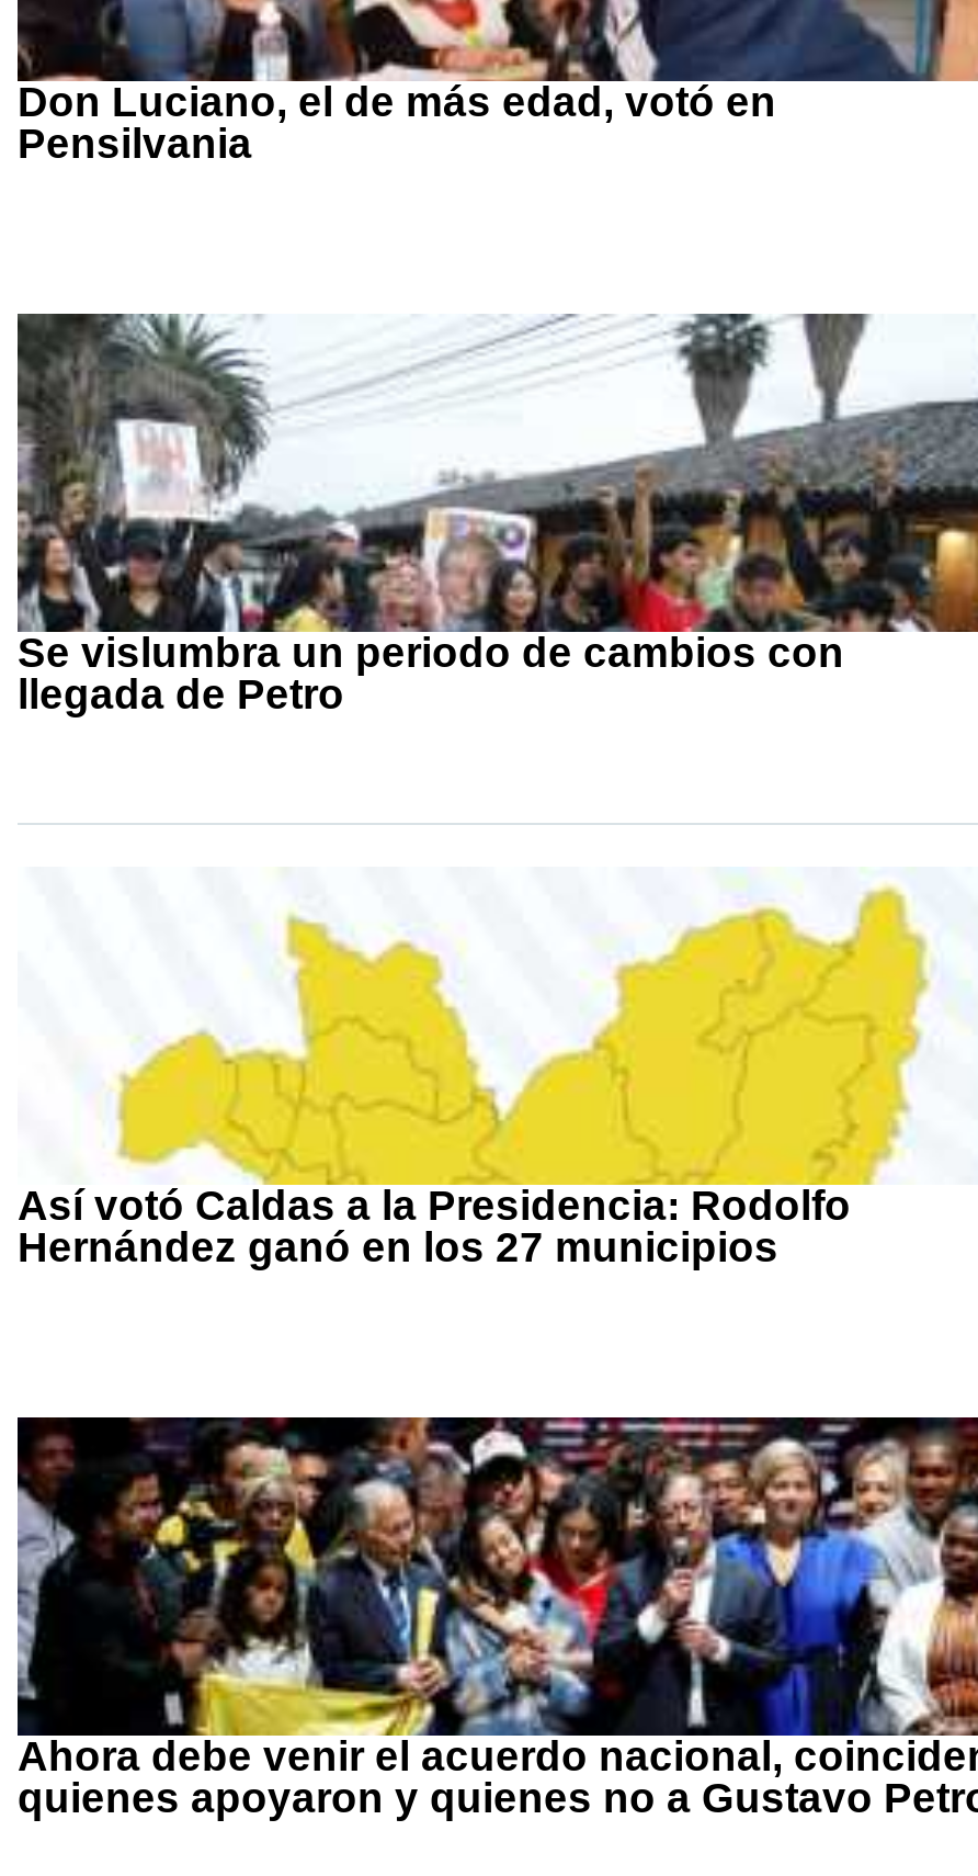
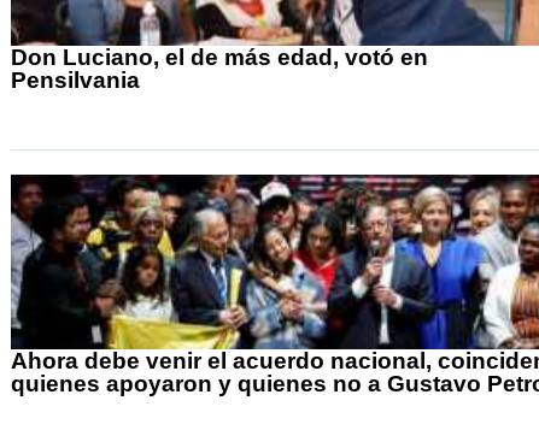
- [image]
- Se vislumbra un periodo de cambios con
- llegada de Petro

- [image]
- Así votó Caldas a la Presidencia: Rodolfo
- Hernández ganó en los 27 municipios
